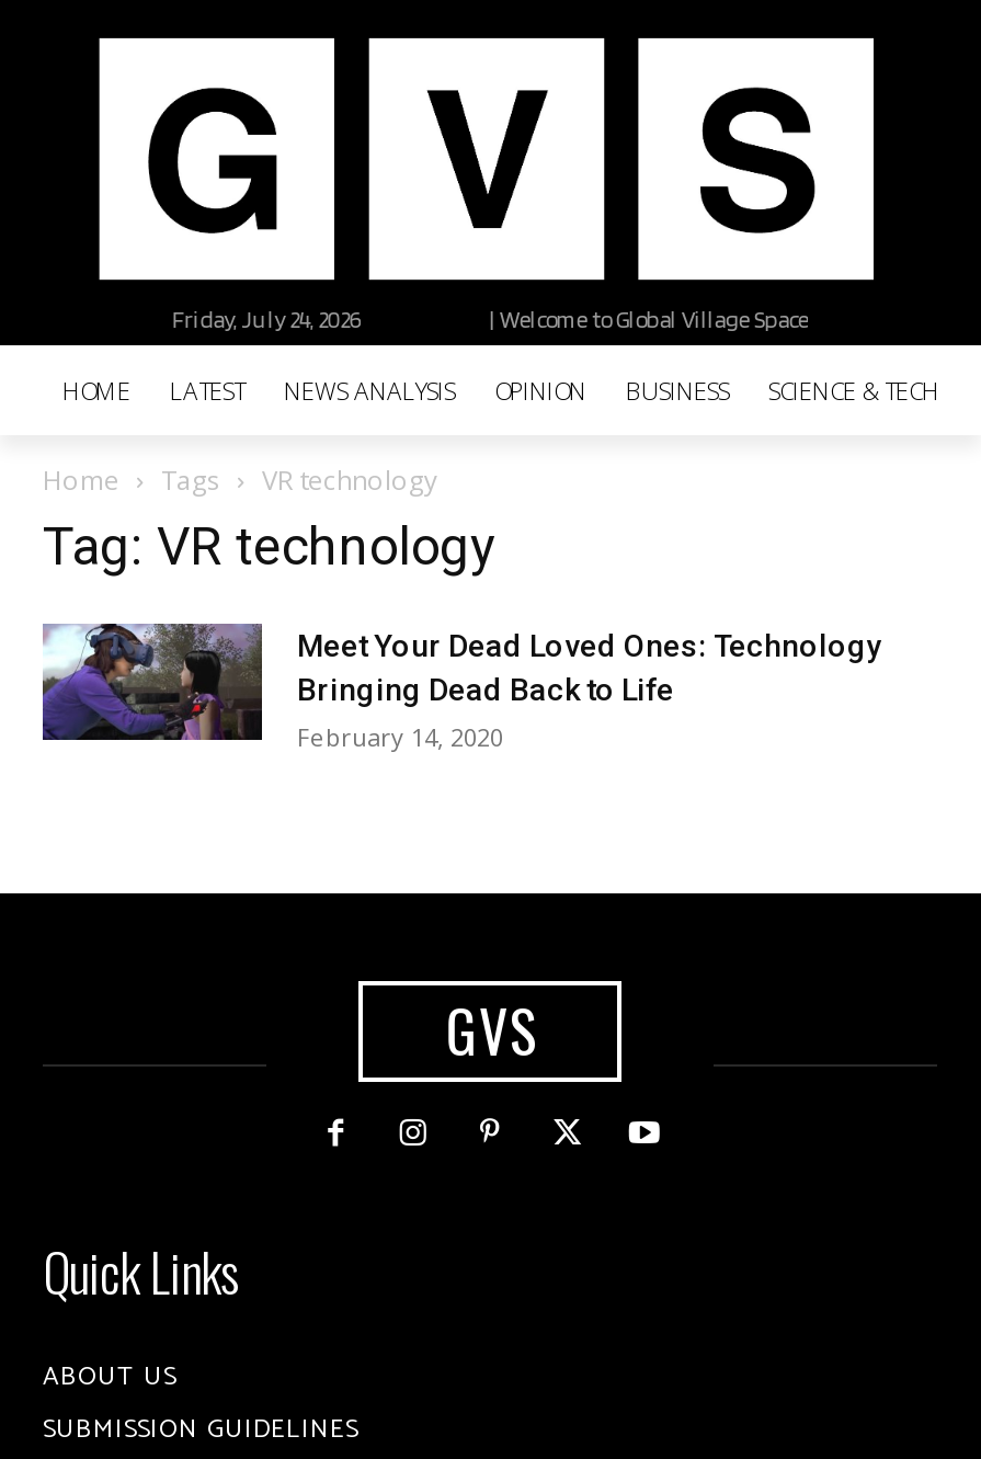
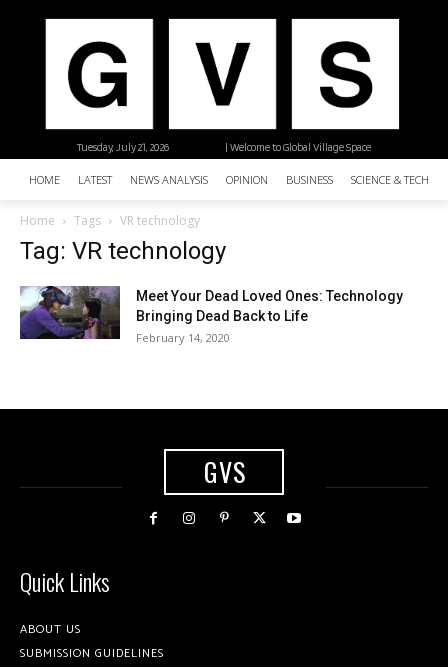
- Friday, July 24, 2026
+ Tuesday, July 21, 2026
